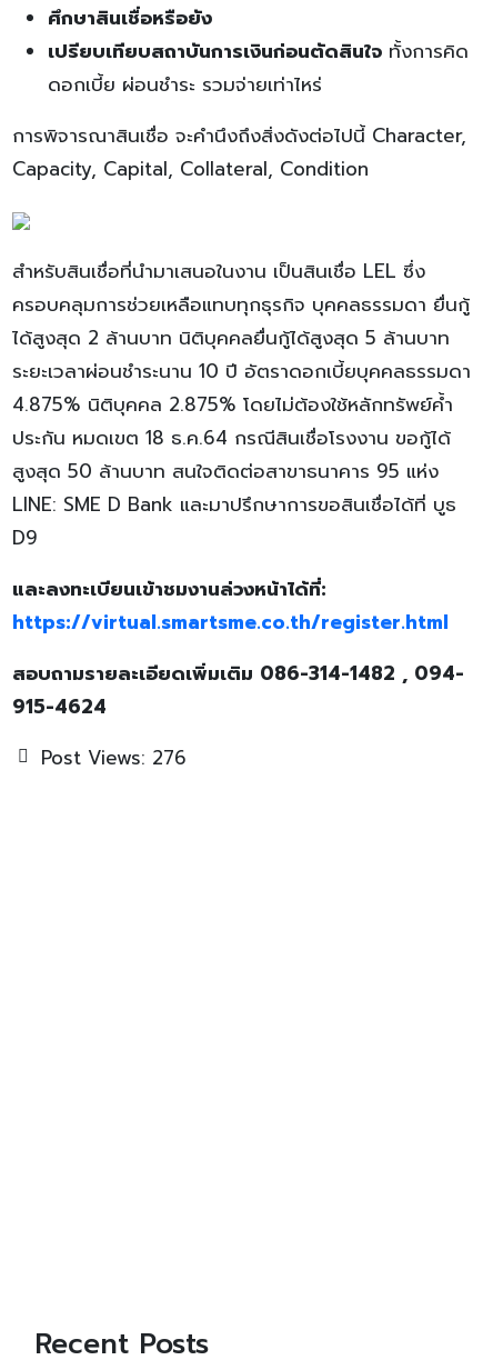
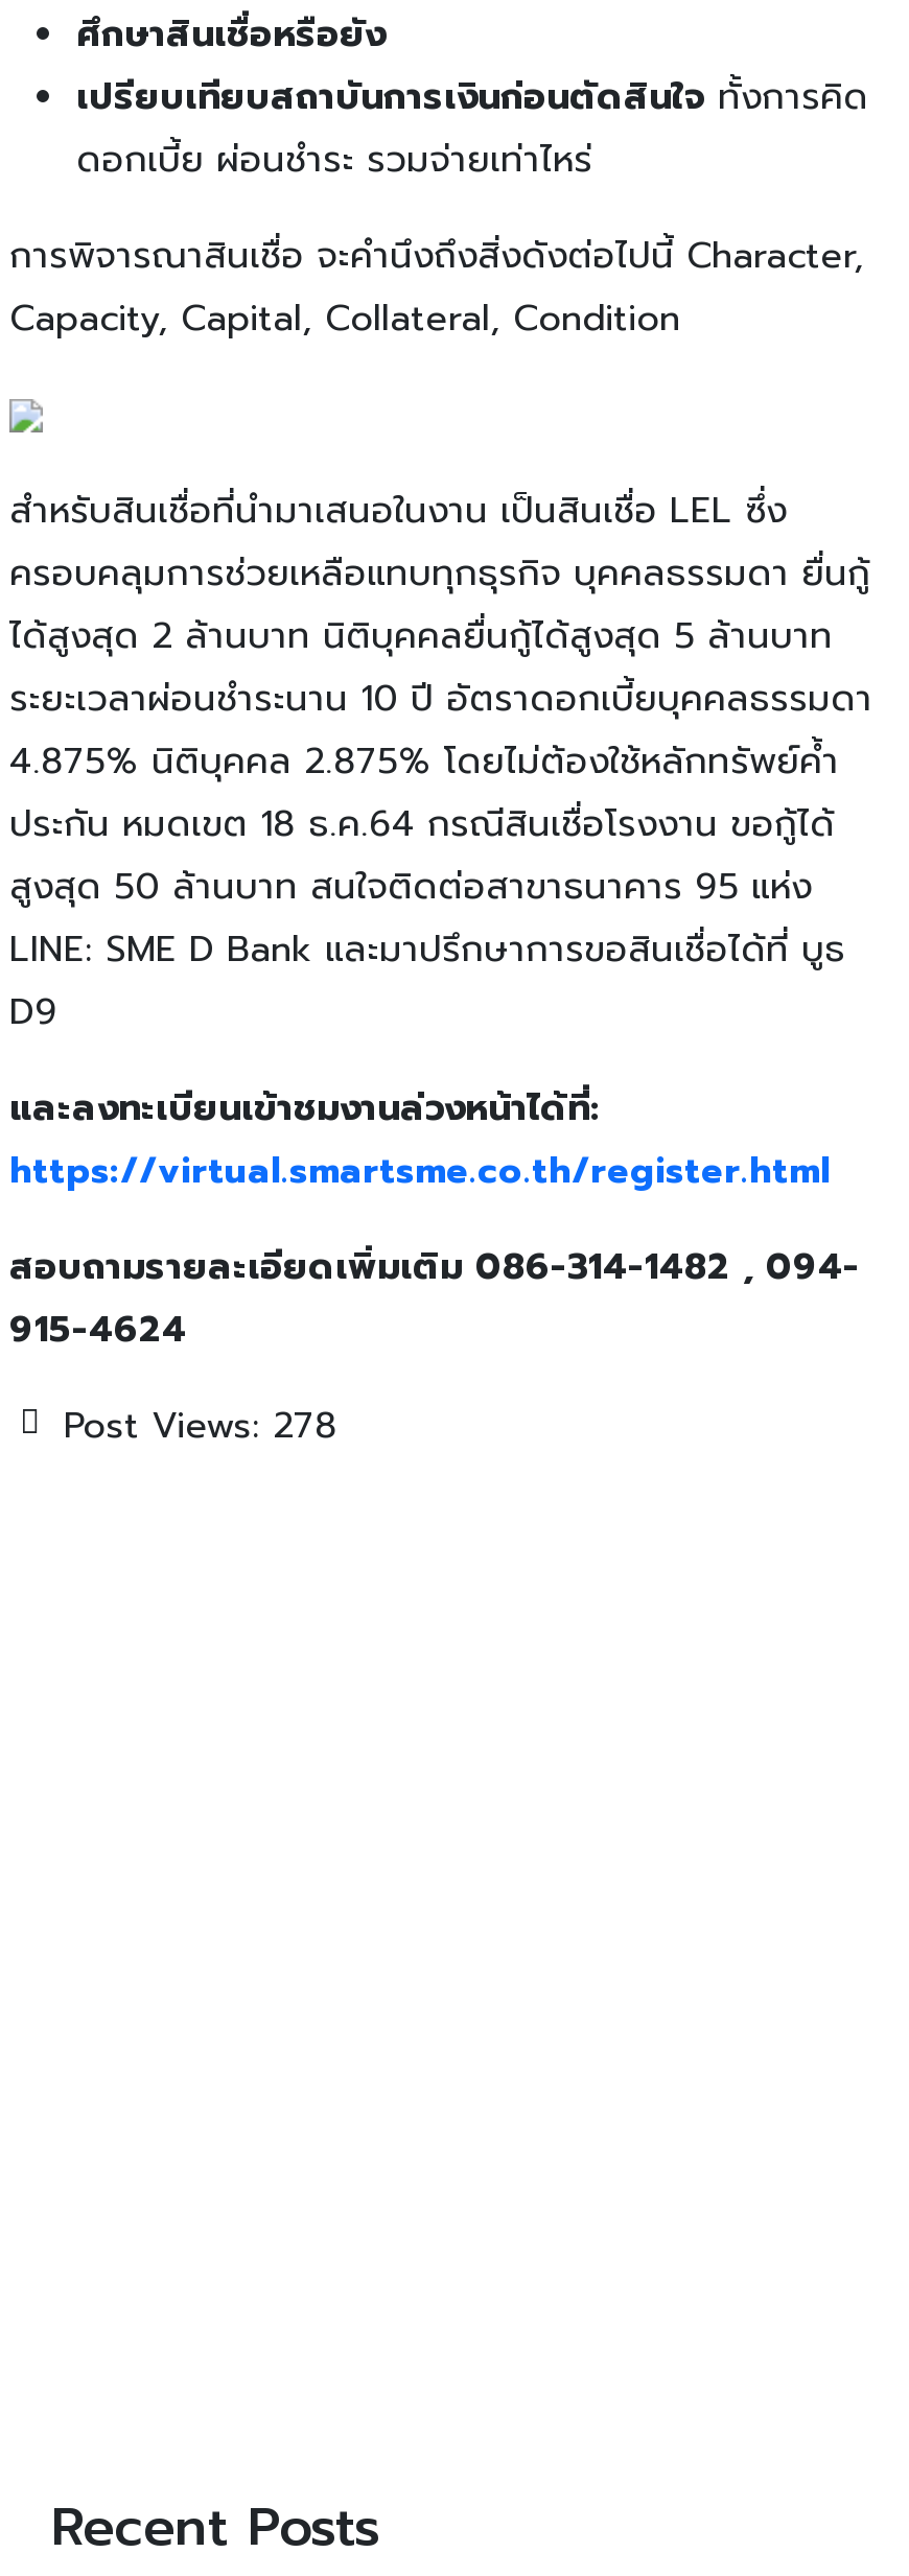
- Post Views: 276
+ Post Views: 278
